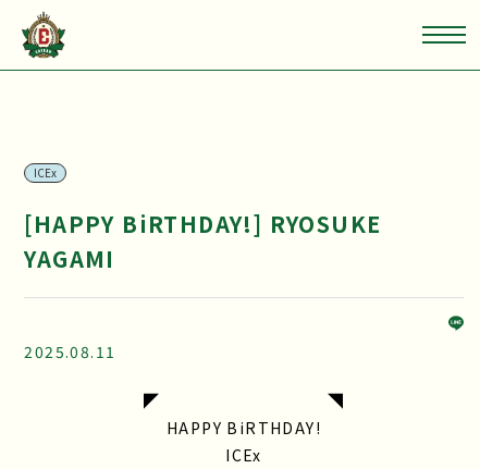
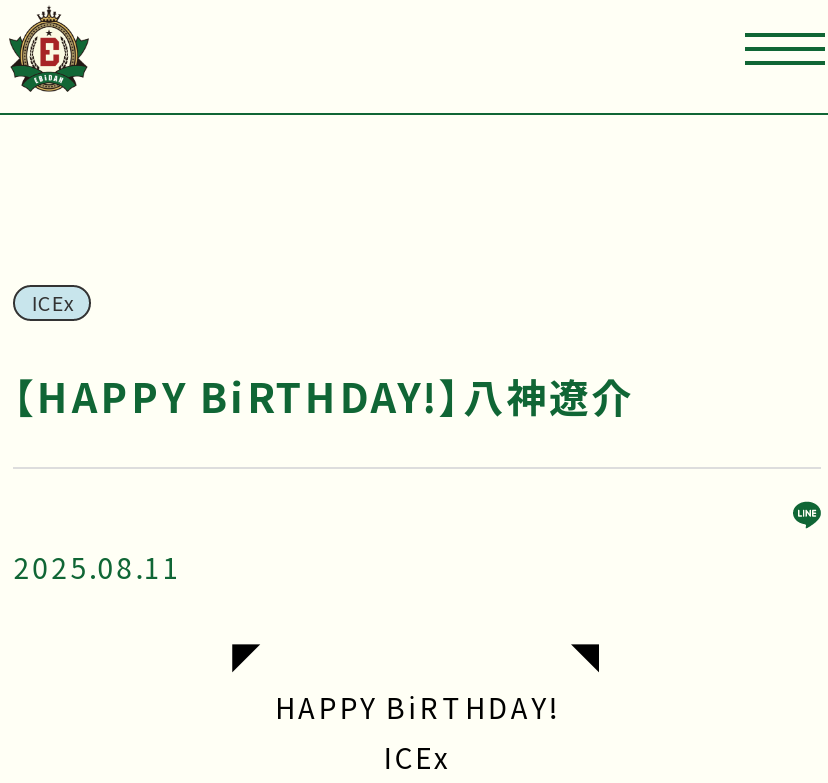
- [HAPPY BiRTHDAY!] RYOSUKE
- YAGAMI
+ 【HAPPY BiRTHDAY!】八神遼介
